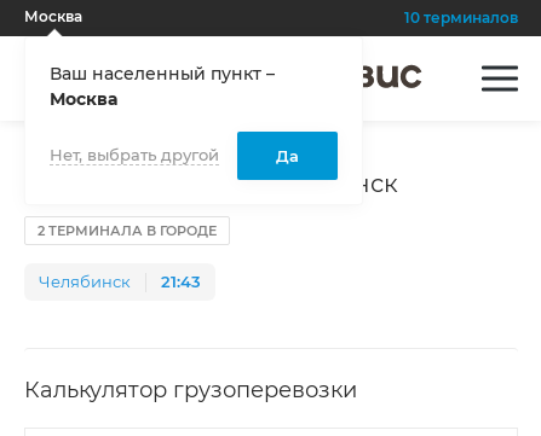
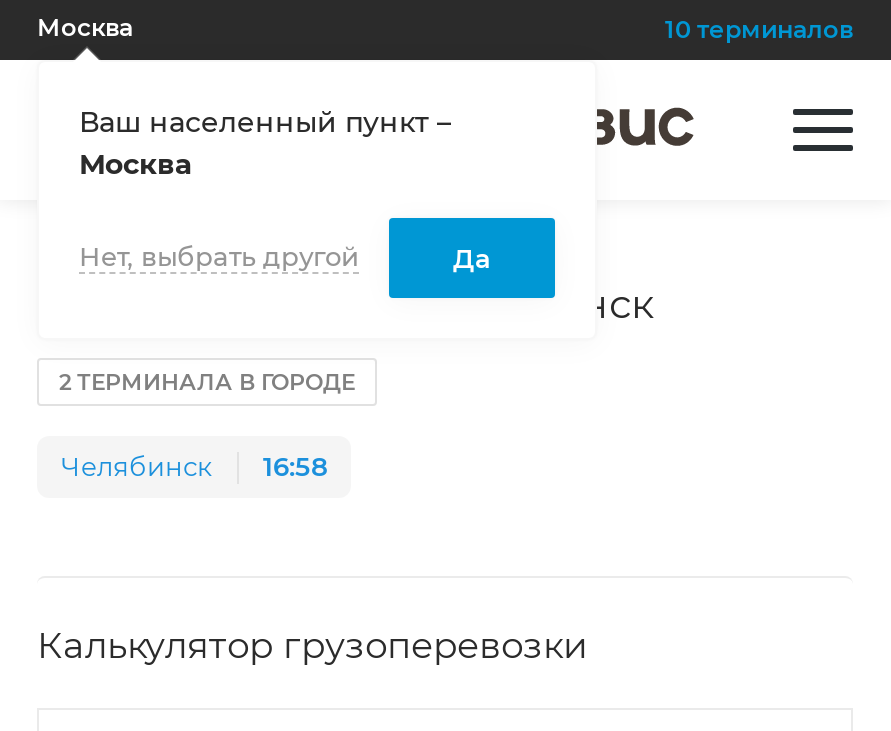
- Челябинск 21:43
+ Челябинск 16:58
